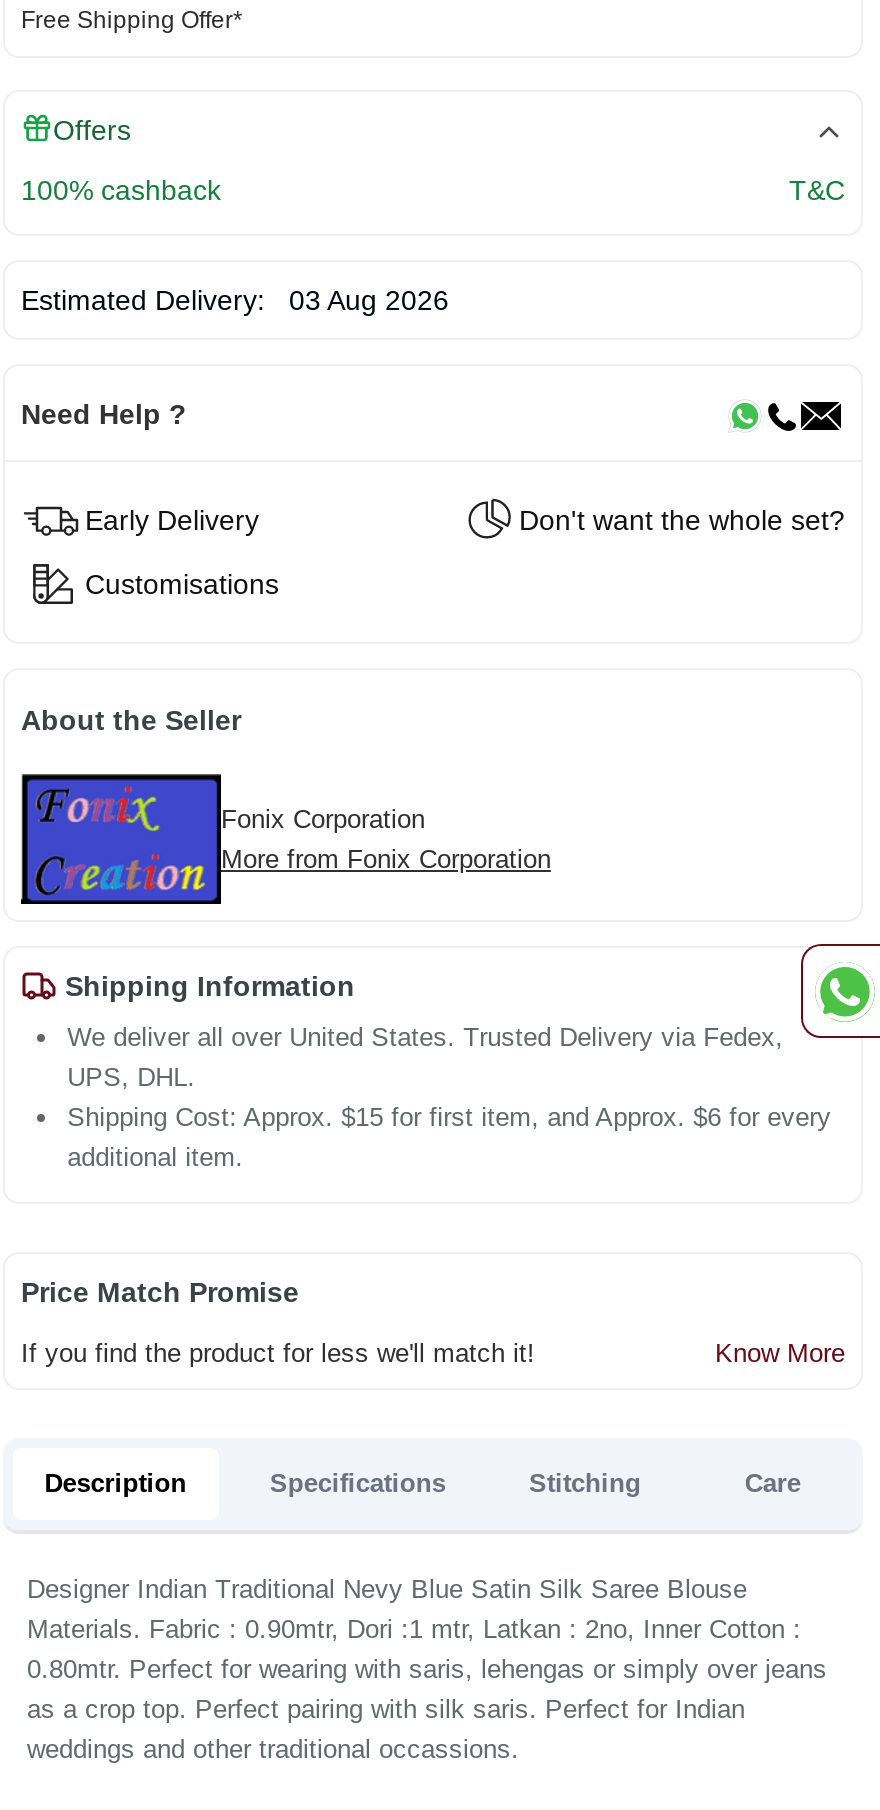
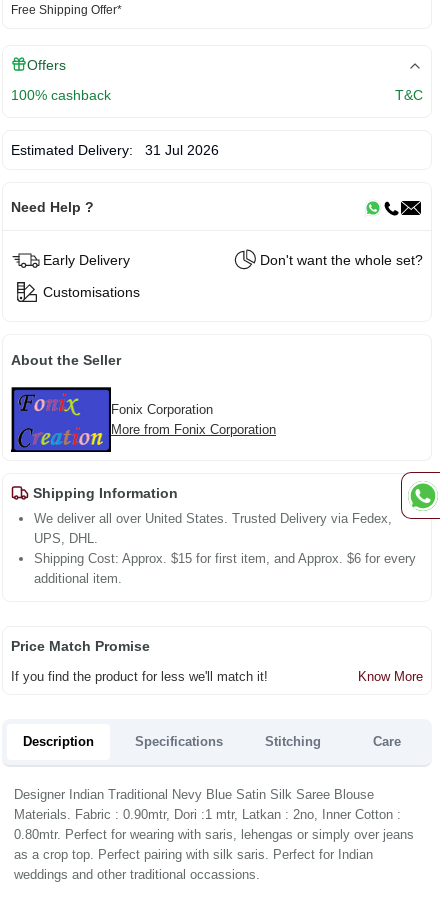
- Estimated Delivery: 03 Aug 2026
+ Estimated Delivery: 31 Jul 2026
